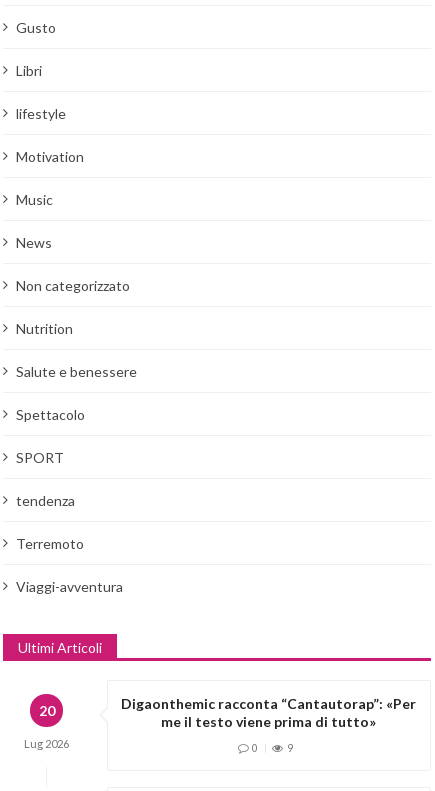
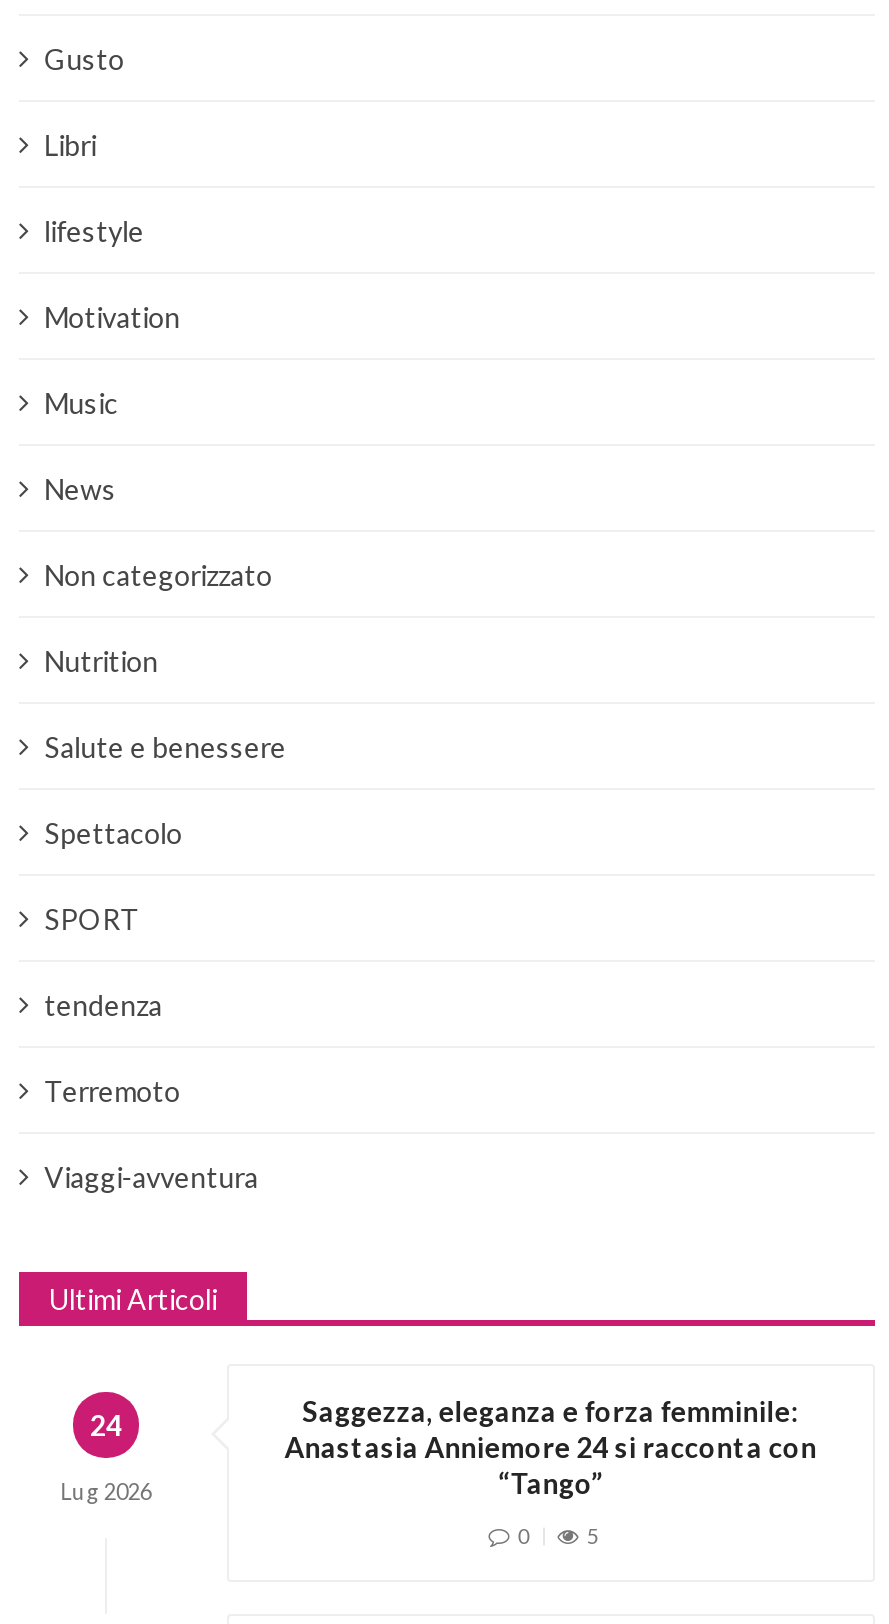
- Digaonthemic racconta “Cantautorap”: «Per
- me il testo viene prima di tutto»
+ Saggezza, eleganza e forza femminile:
+ Anastasia Anniemore 24 si racconta con
+ “Tango”

- 20
+ 24

- 9
+ 5
